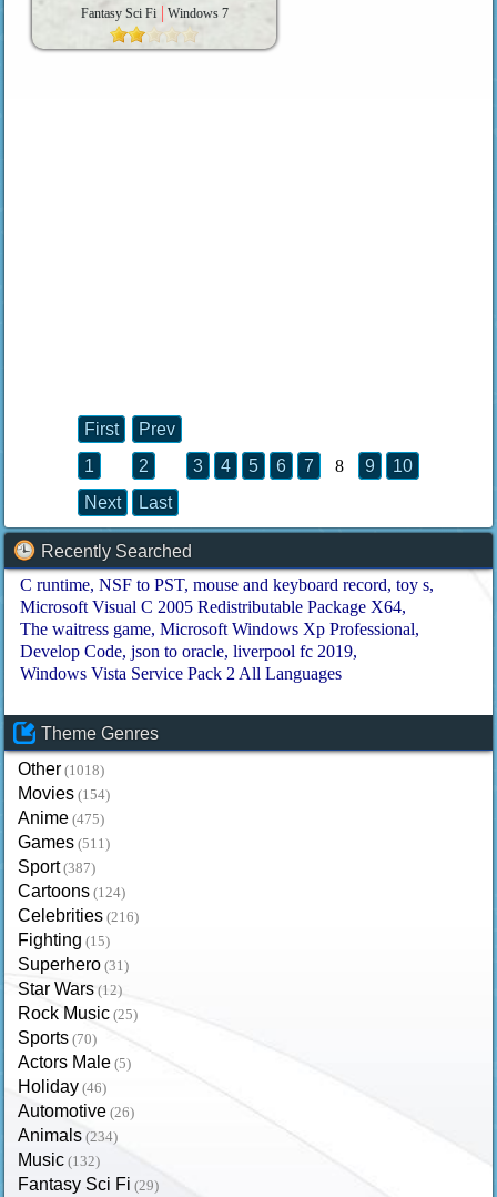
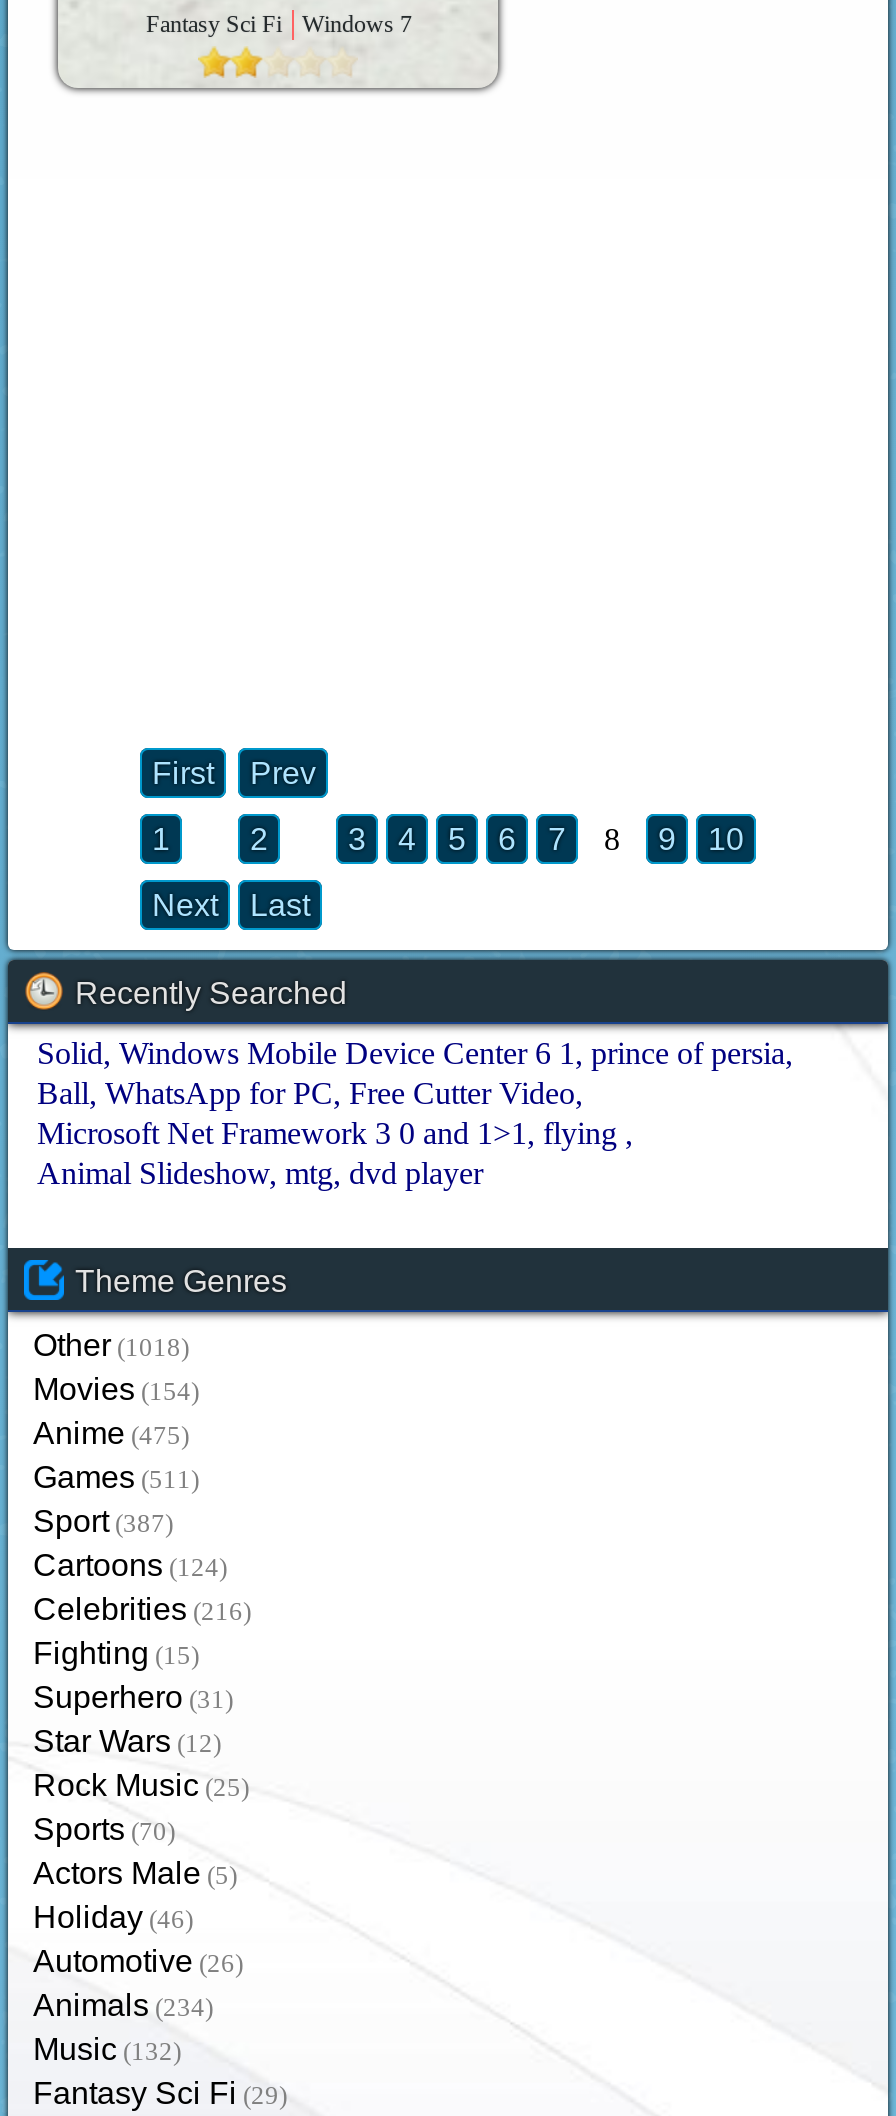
- C runtime NSF to PST mouse and keyboard record toy s
- Microsoft Visual C 2005 Redistributable Package X64
- The waitress game Microsoft Windows Xp Professional
- Develop Code json to oracle liverpool fc 2019
- Windows Vista Service Pack 2 All Languages
+ Solid Windows Mobile Device Center 6 1 prince of persia
+ Ball WhatsApp for PC Free Cutter Video
+ Microsoft Net Framework 3 0 and 1>1 flying
+ Animal Slideshow mtg dvd player
